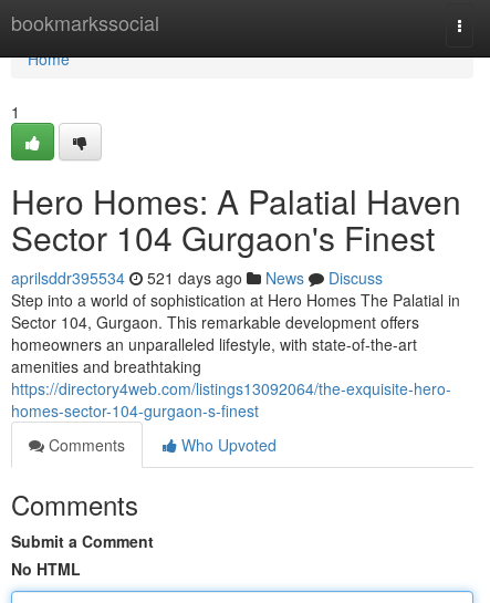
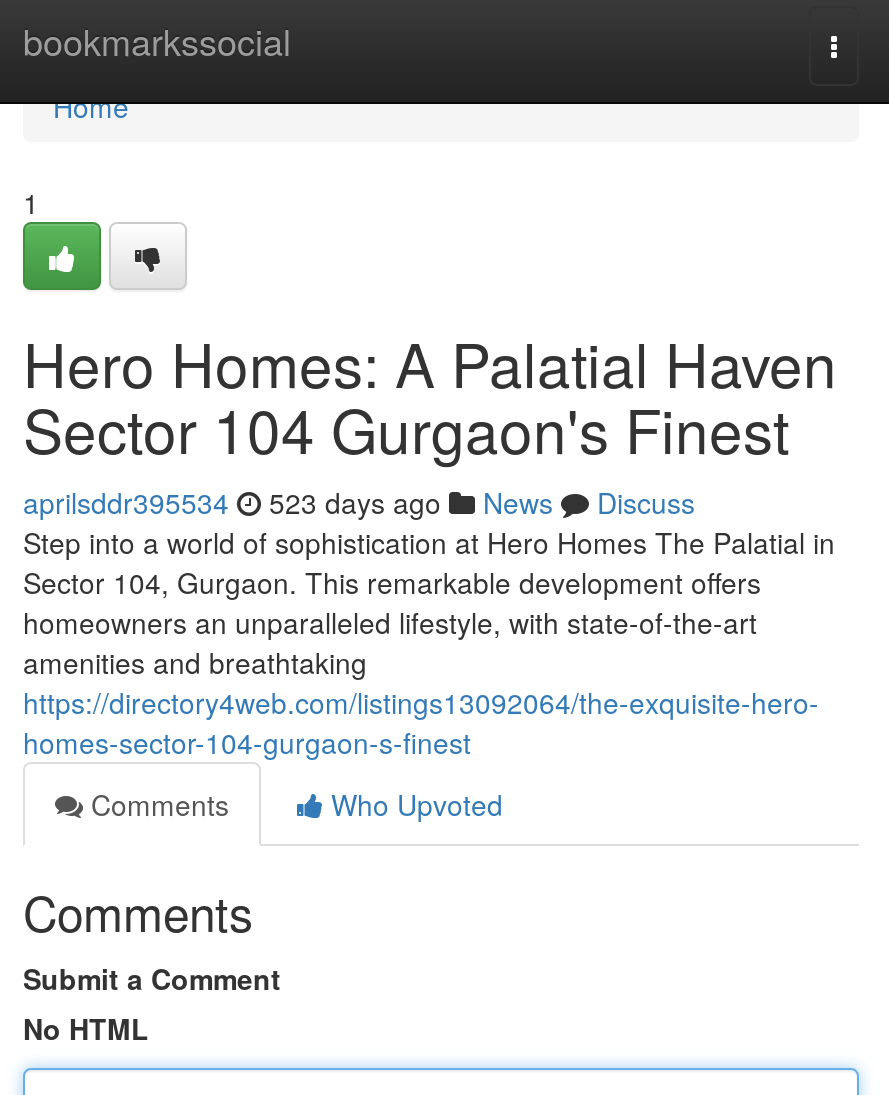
- aprilsddr395534 521 days ago News Discuss
+ aprilsddr395534 523 days ago News Discuss
